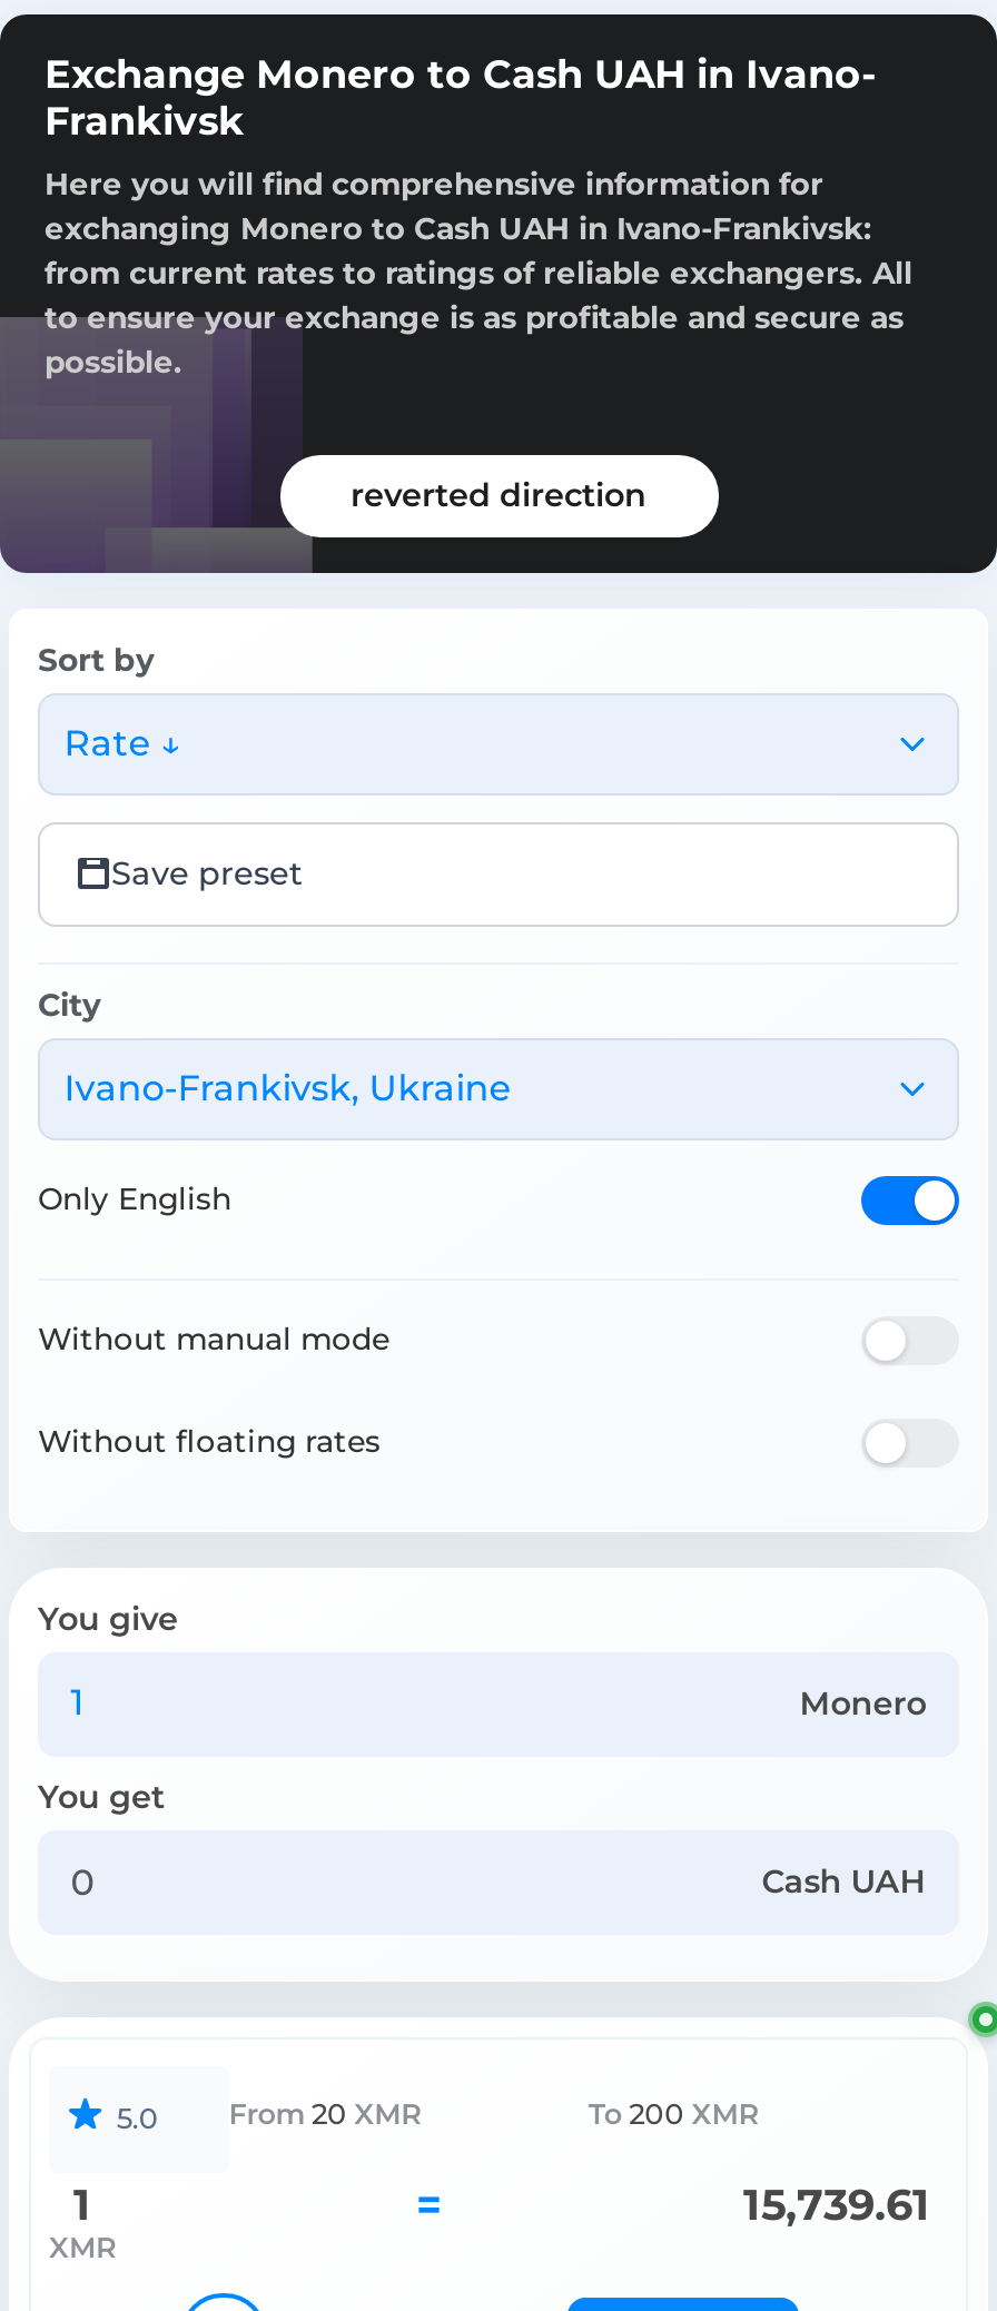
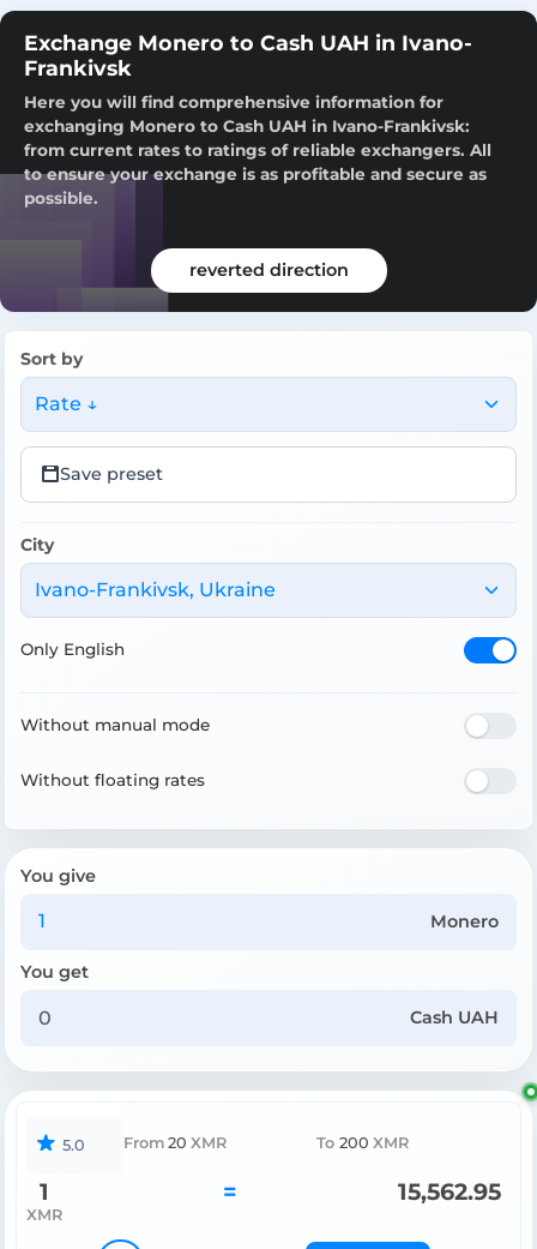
- 15,739.61
+ 15,562.95
